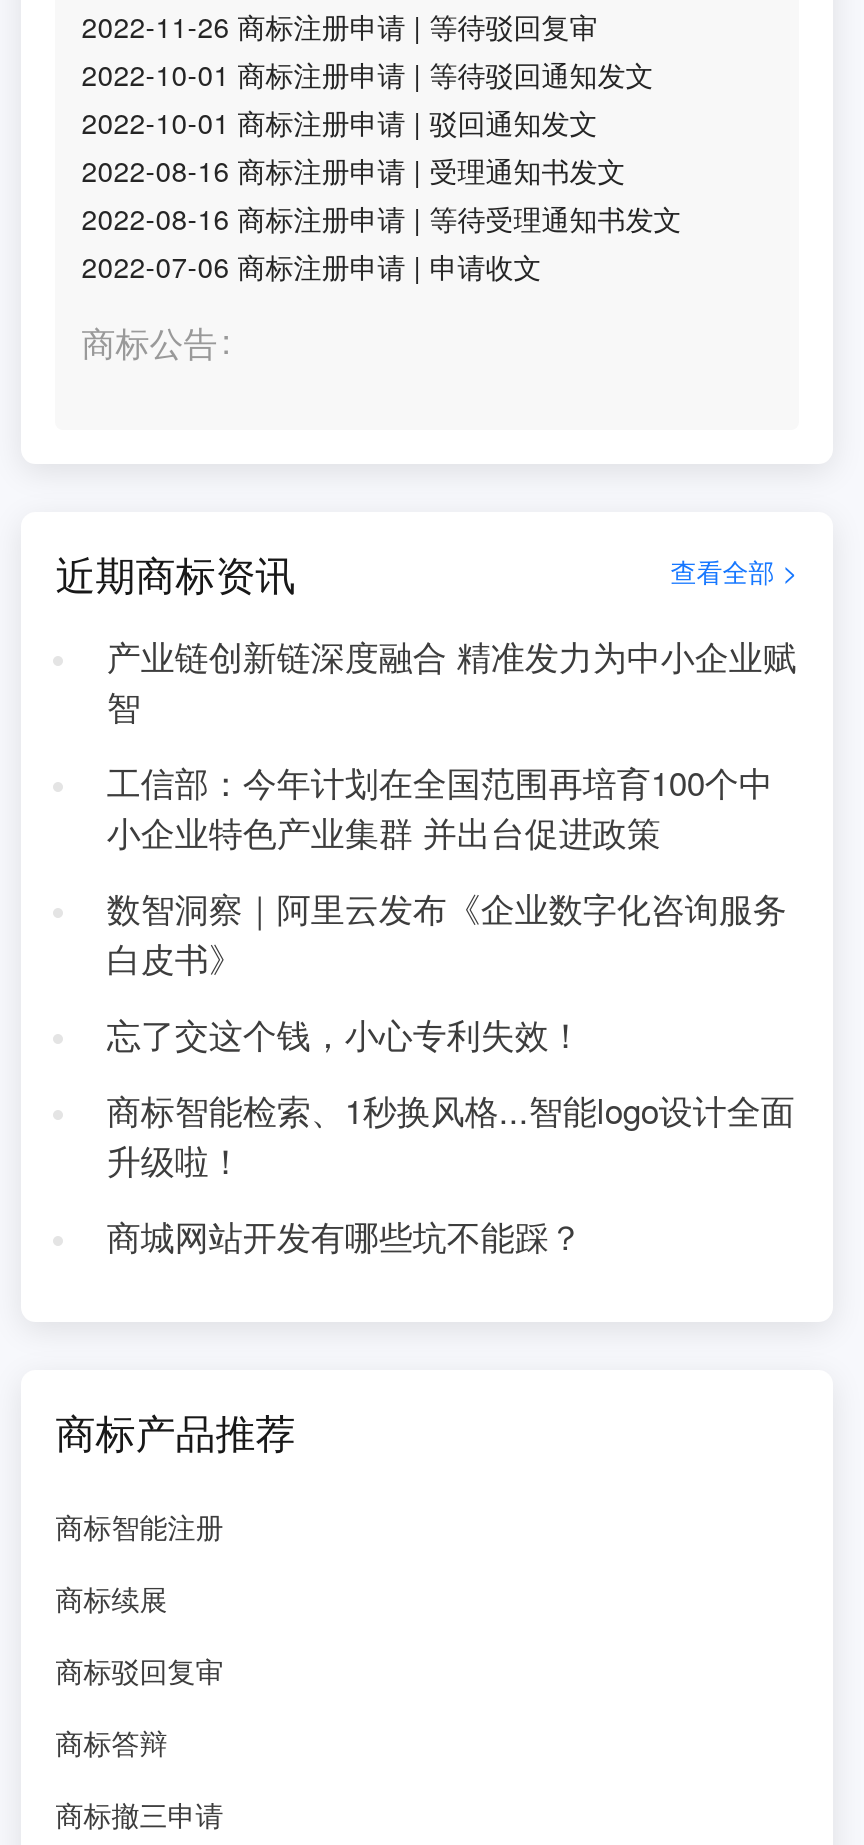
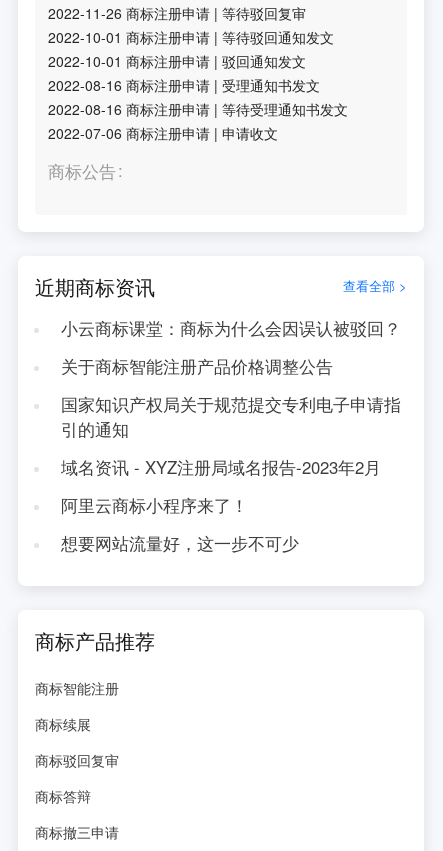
- 产业链创新链深度融合 精准发力为中小企业赋
- 智
+ 小云商标课堂：商标为什么会因误认被驳回？

- 工信部：今年计划在全国范围再培育100个中
- 小企业特色产业集群 并出台促进政策
+ 关于商标智能注册产品价格调整公告

- 数智洞察｜阿里云发布《企业数字化咨询服务
- 白皮书》
+ 国家知识产权局关于规范提交专利电子申请指
+ 引的通知

- 忘了交这个钱，小心专利失效！
+ 域名资讯 - XYZ注册局域名报告-2023年2月

- 商标智能检索、1秒换风格...智能logo设计全面
- 升级啦！
+ 阿里云商标小程序来了！

- 商城网站开发有哪些坑不能踩？
+ 想要网站流量好，这一步不可少
